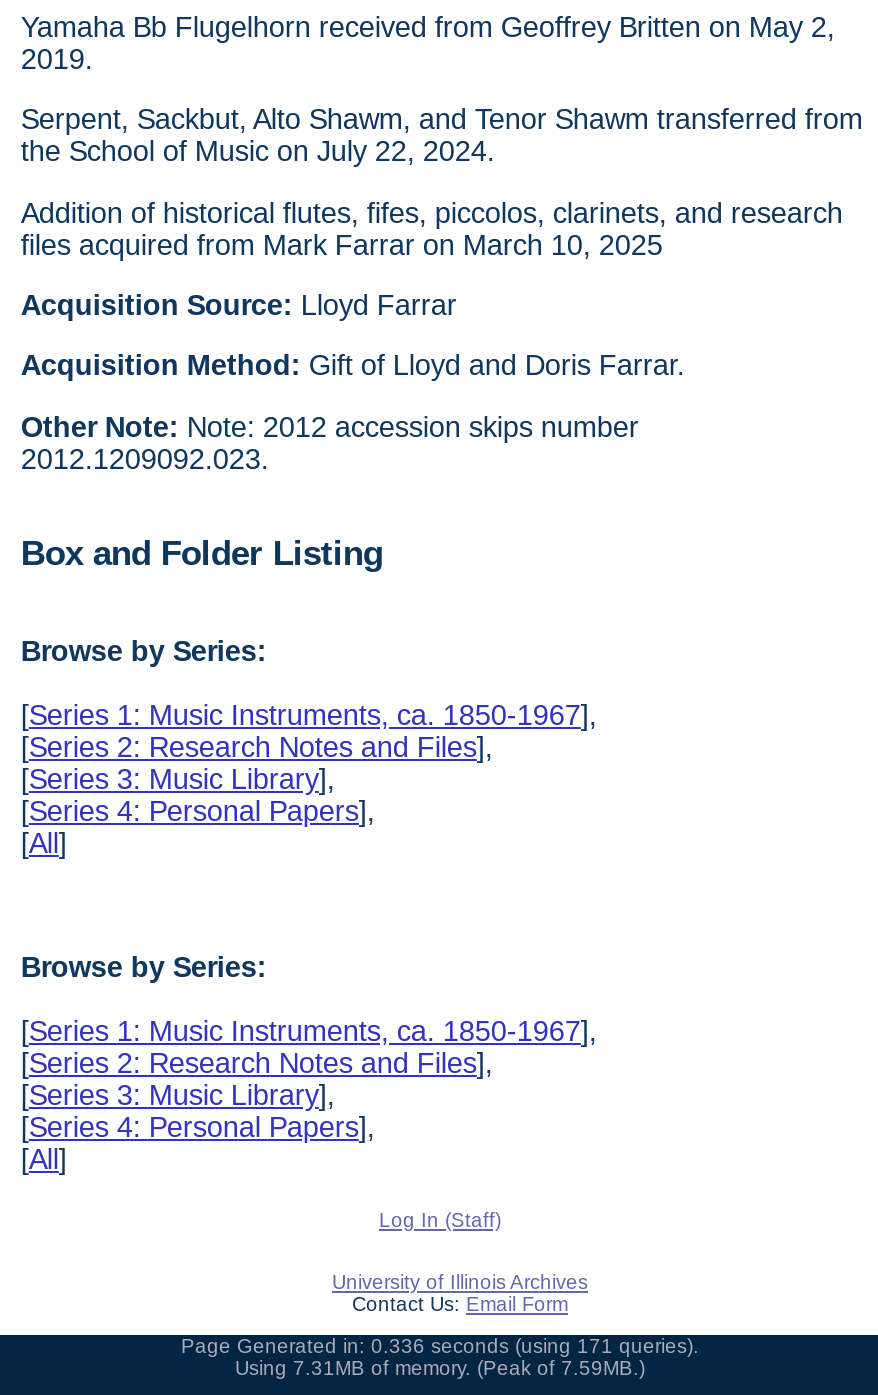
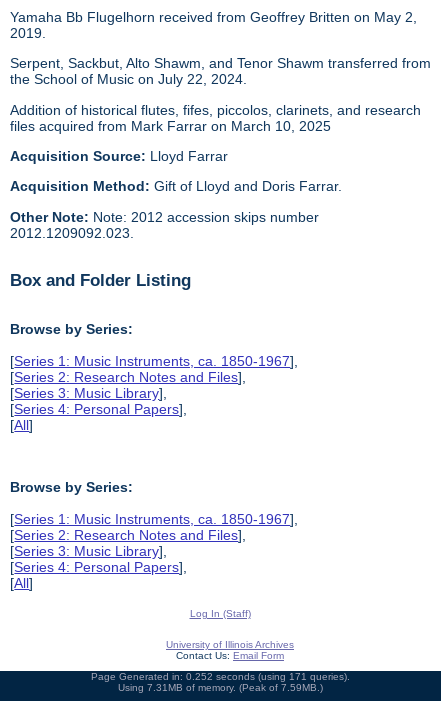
- Page Generated in: 0.336 seconds (using 171 queries).
+ Page Generated in: 0.252 seconds (using 171 queries).
